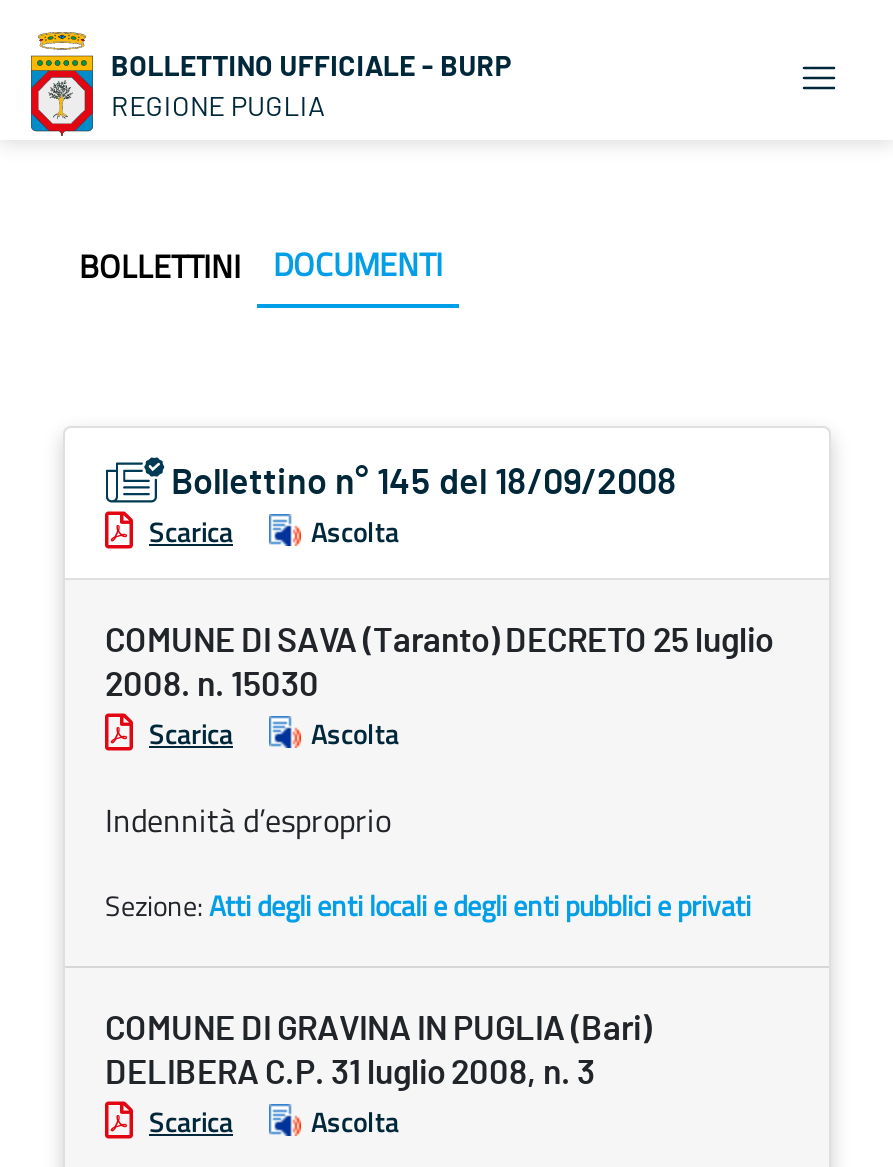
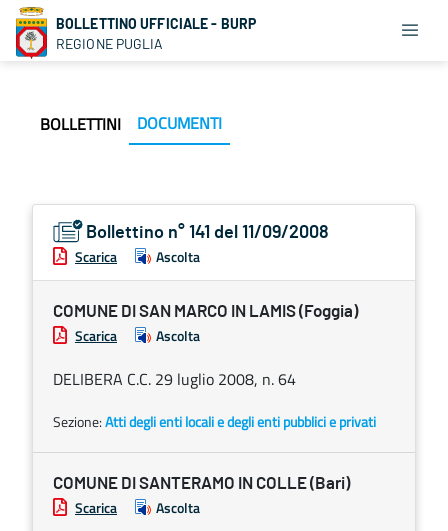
- Bollettino n° 145 del 18/09/2008
+ Bollettino n° 141 del 11/09/2008

- COMUNE DI SAVA (Taranto) DECRETO 25 luglio
- 2008. n. 15030
+ COMUNE DI SAN MARCO IN LAMIS (Foggia)

- Indennità d’esproprio
+ DELIBERA C.C. 29 luglio 2008, n. 64

- COMUNE DI GRAVINA IN PUGLIA (Bari)
- DELIBERA C.P. 31 luglio 2008, n. 3
+ COMUNE DI SANTERAMO IN COLLE (Bari)
